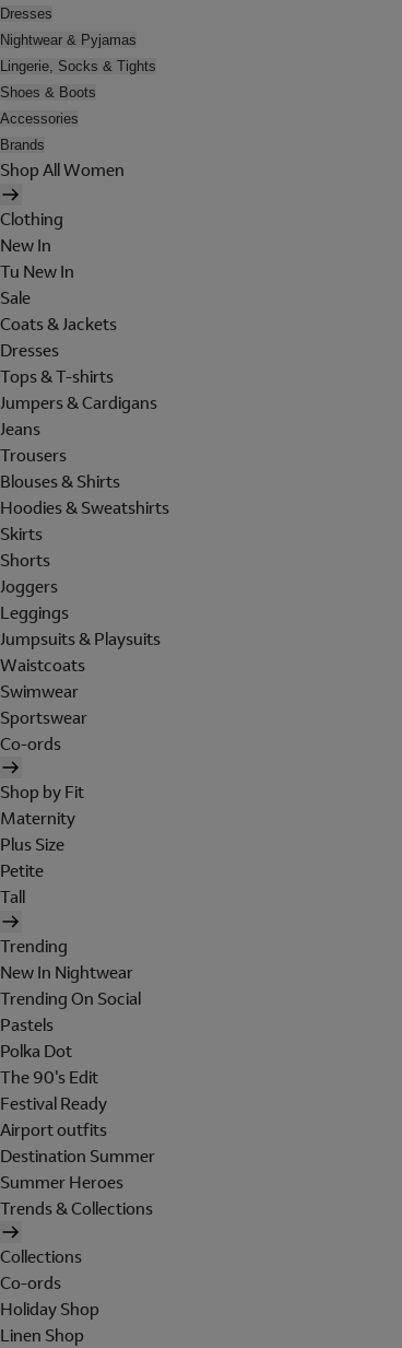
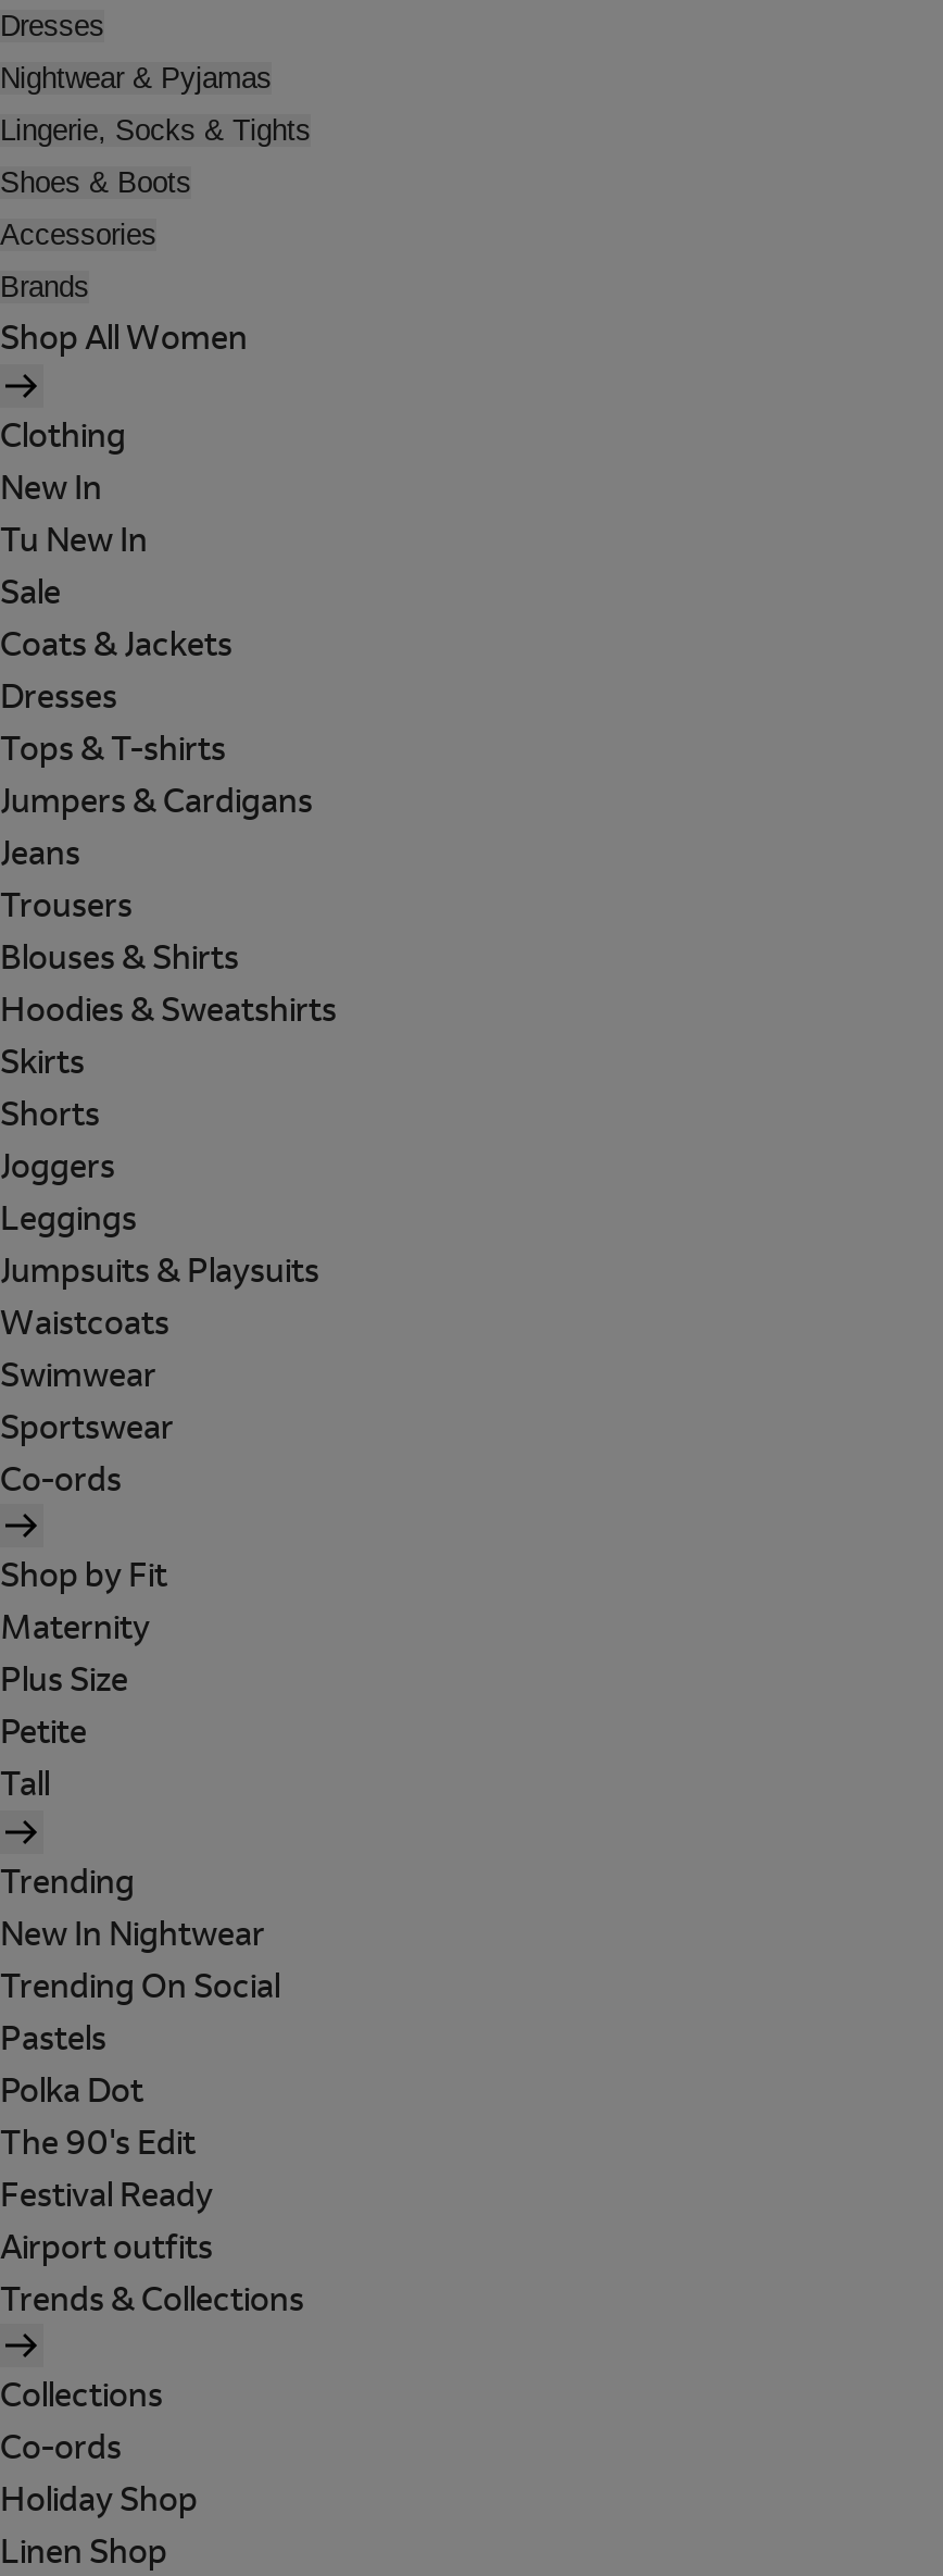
- Destination Summer
- Summer Heroes
